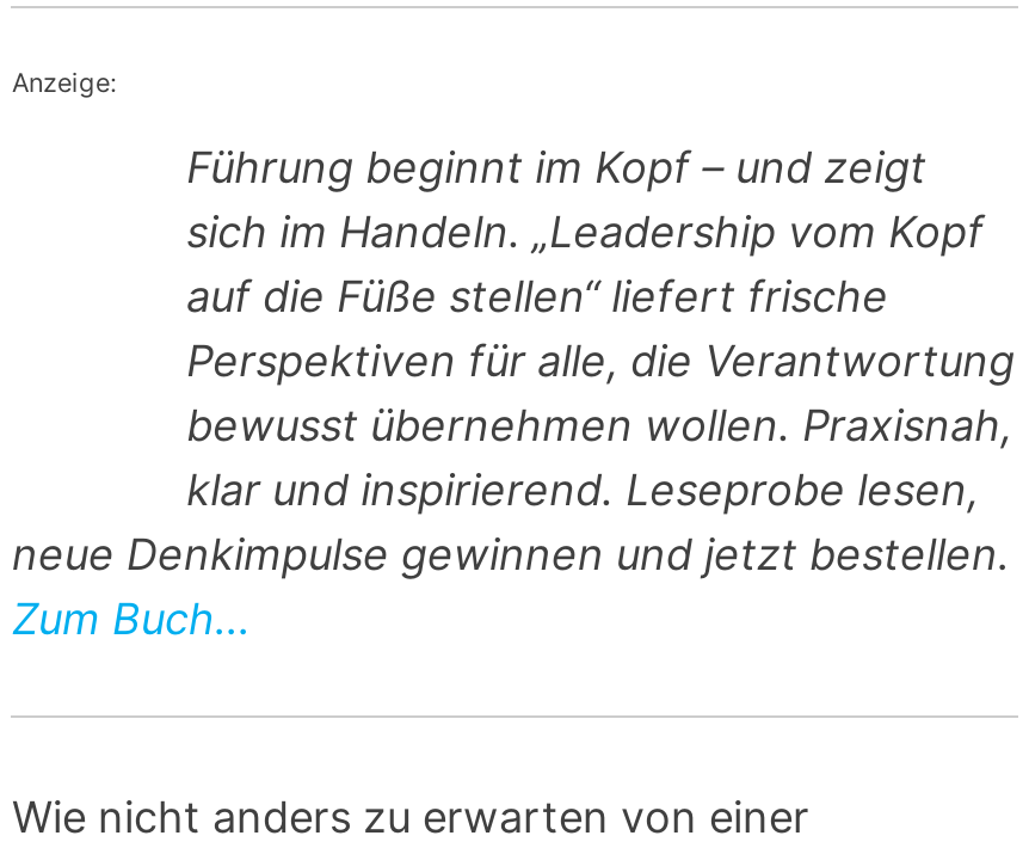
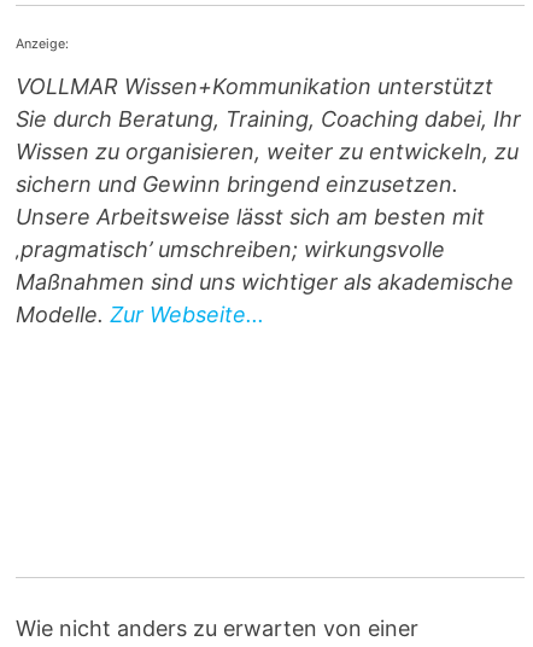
- Führung beginnt im Kopf – und zeigt
- sich im Handeln. „Leadership vom Kopf
- auf die Füße stellen“ liefert frische
- Perspektiven für alle, die Verantwortung
- bewusst übernehmen wollen. Praxisnah,
- klar und inspirierend. Leseprobe lesen,
- neue Denkimpulse gewinnen und jetzt bestellen.
- Zum Buch...
+ VOLLMAR Wissen+Kommunikation unterstützt
+ Sie durch Beratung, Training, Coaching dabei, Ihr
+ Wissen zu organisieren, weiter zu entwickeln, zu
+ sichern und Gewinn bringend einzusetzen.
+ Unsere Arbeitsweise lässt sich am besten mit
+ ‚pragmatisch’ umschreiben; wirkungsvolle
+ Maßnahmen sind uns wichtiger als akademische
+ Modelle. Zur Webseite...
